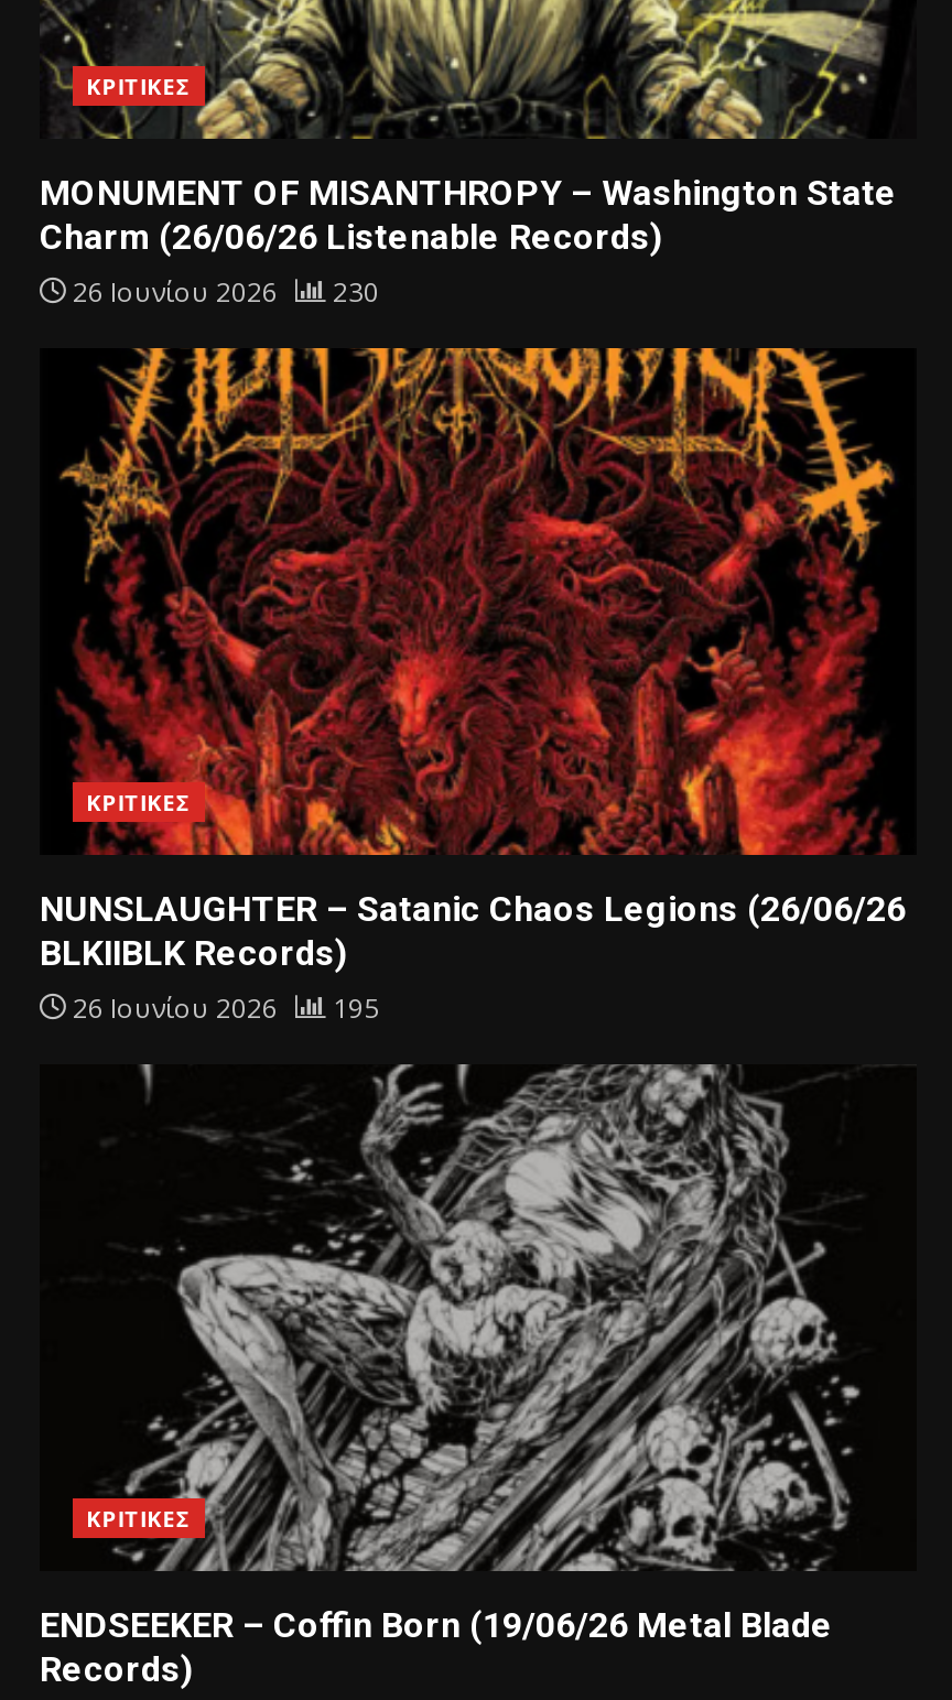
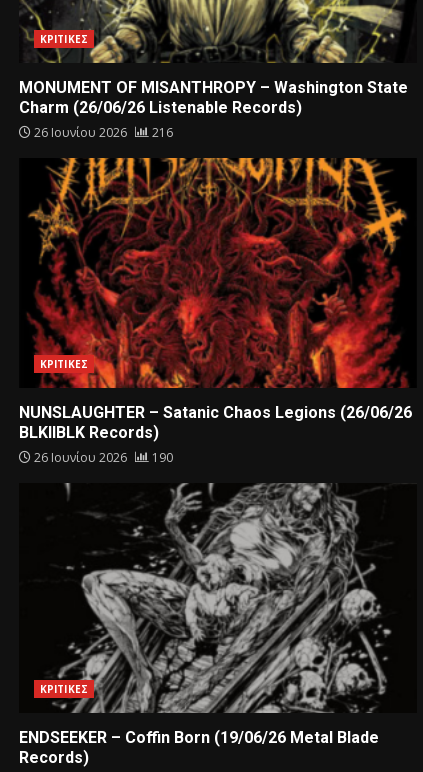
- 26 Ιουνίου 2026 230
+ 26 Ιουνίου 2026 216

- 26 Ιουνίου 2026 195
+ 26 Ιουνίου 2026 190
